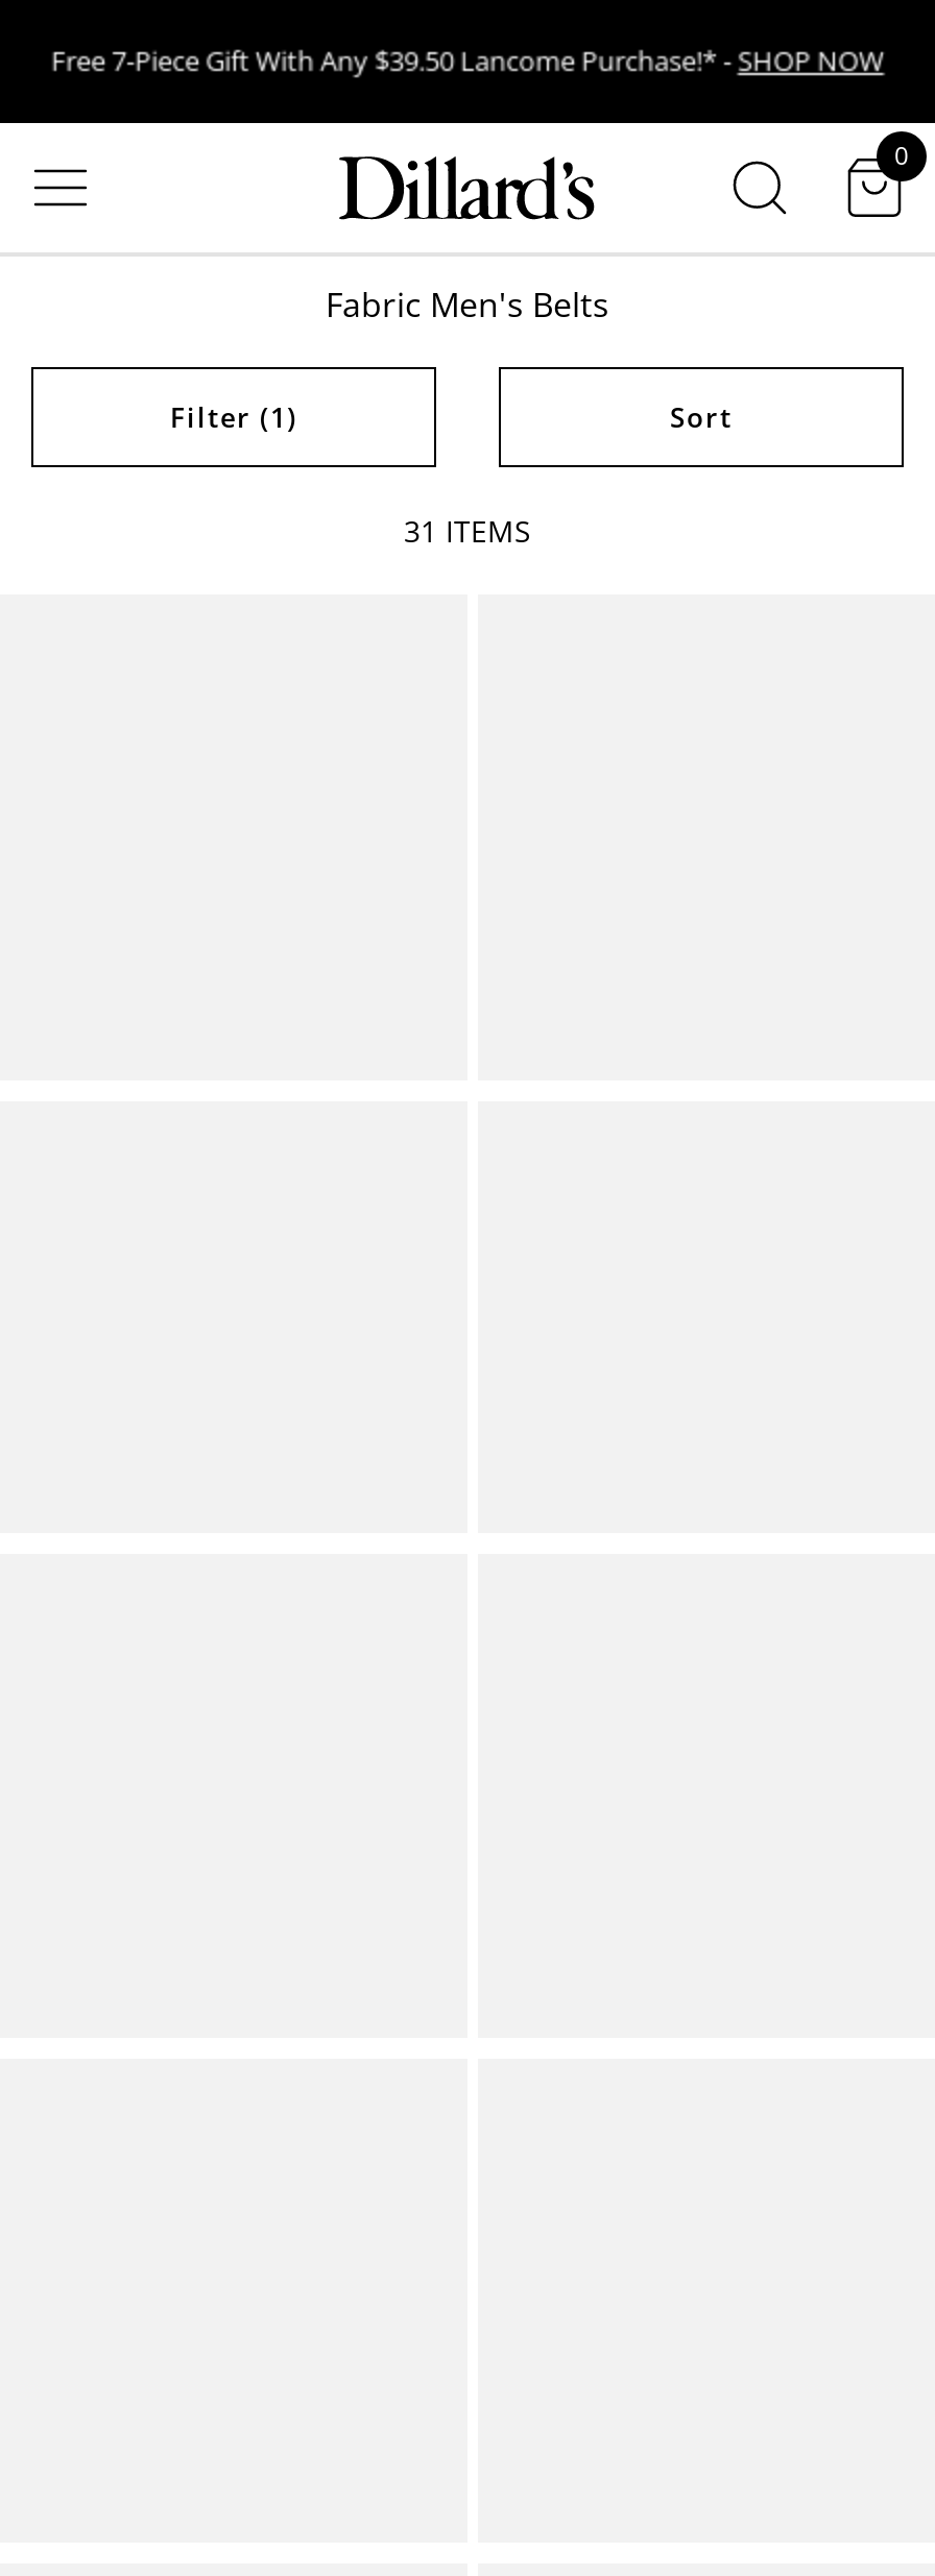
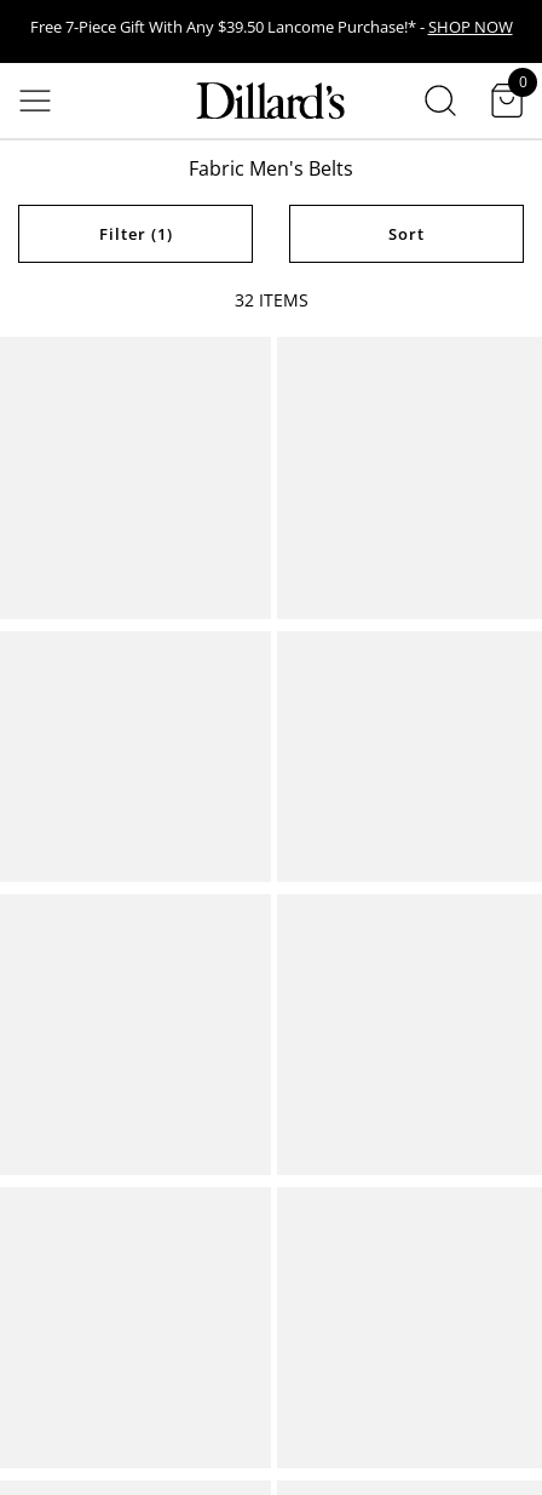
- 31 ITEMS
+ 32 ITEMS
